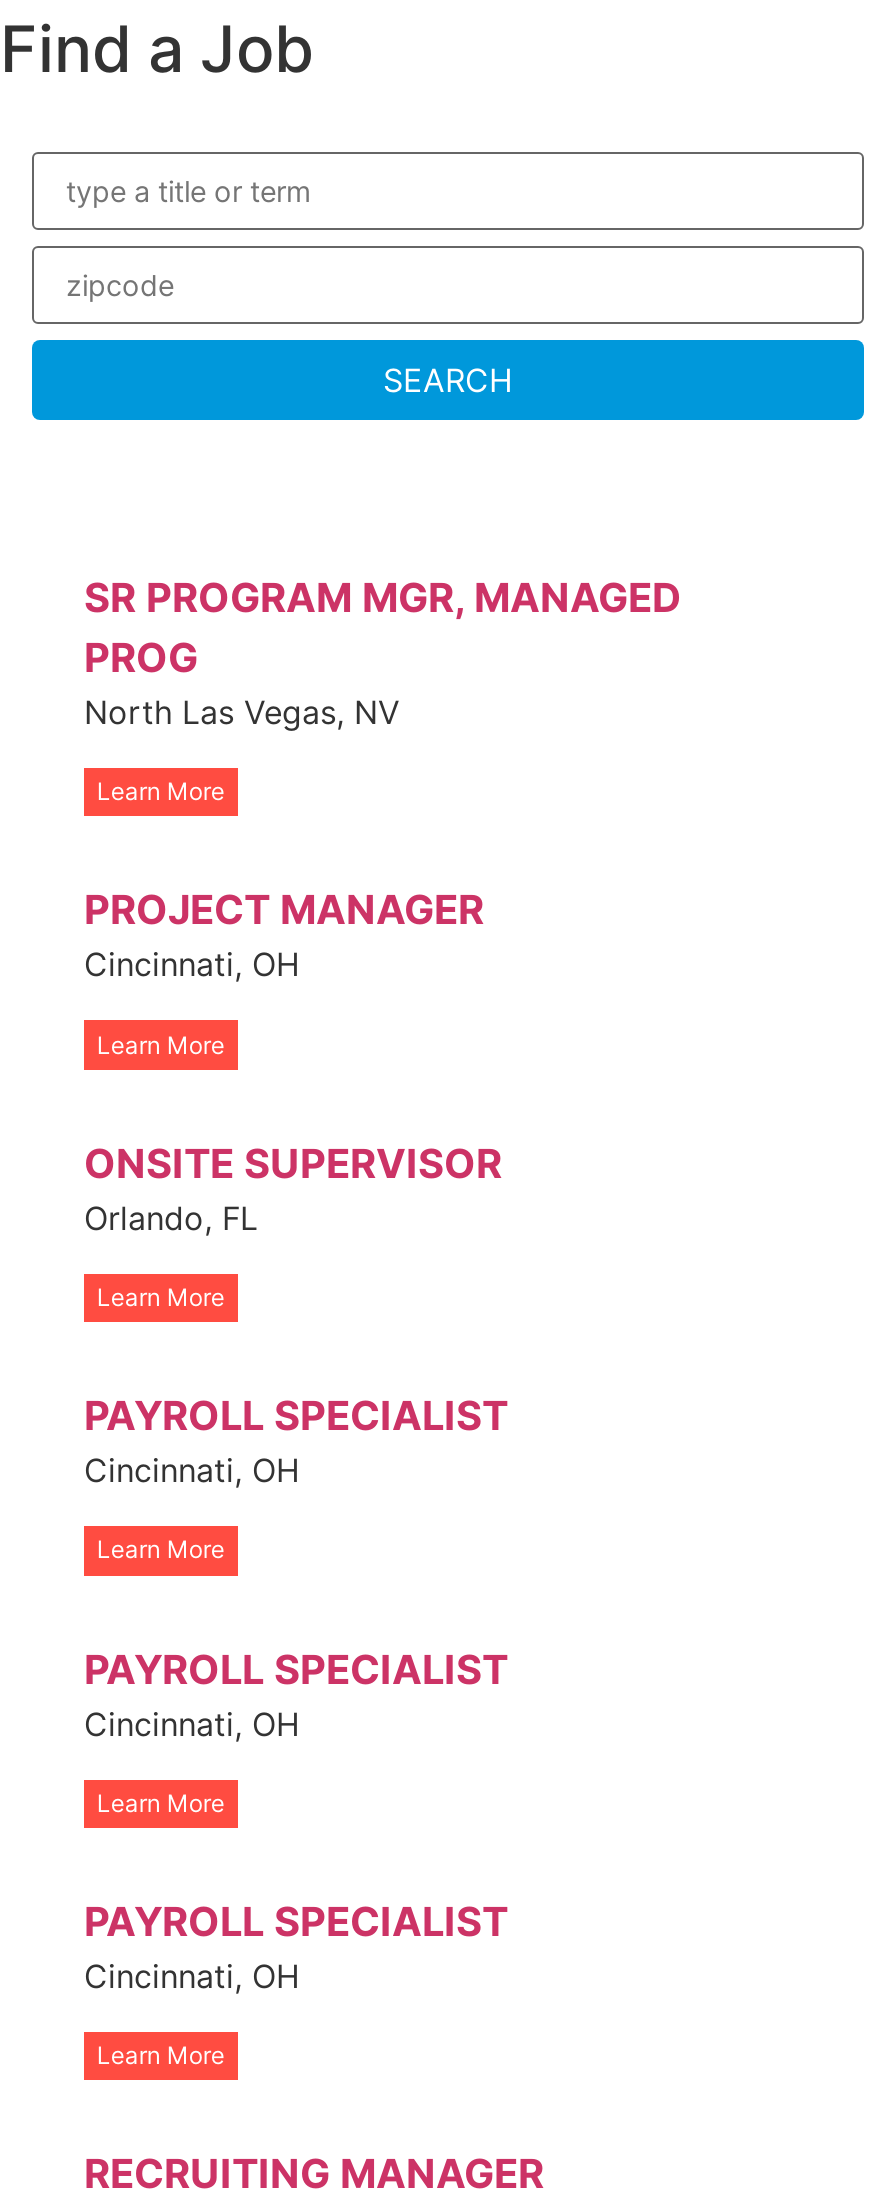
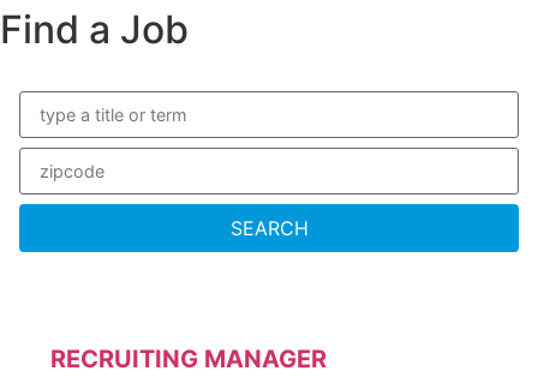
- SR PROGRAM MGR, MANAGED
- PROG
- North Las Vegas, NV
- Learn More
- PROJECT MANAGER
- Cincinnati, OH
- Learn More
- ONSITE SUPERVISOR
- Orlando, FL
- Learn More
- PAYROLL SPECIALIST
- Cincinnati, OH
- Learn More
- PAYROLL SPECIALIST
- Cincinnati, OH
- Learn More
- PAYROLL SPECIALIST
- Cincinnati, OH
- Learn More
